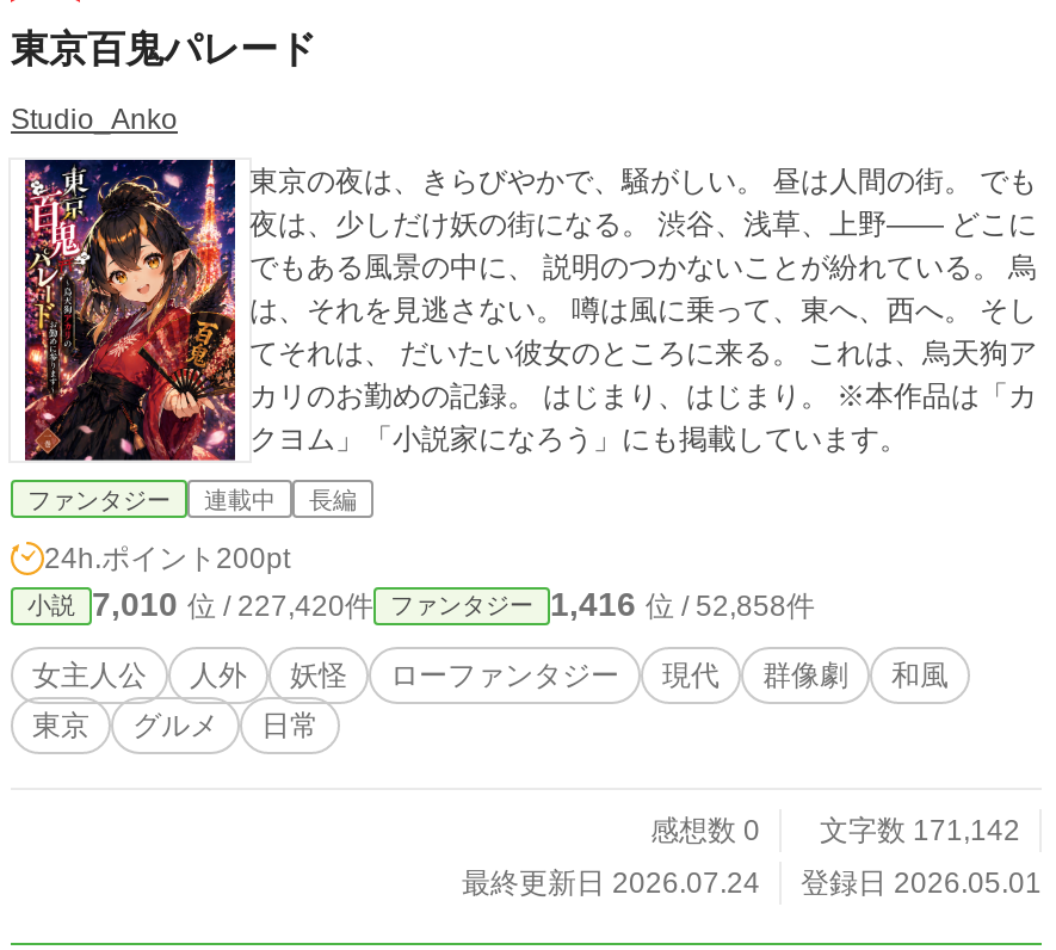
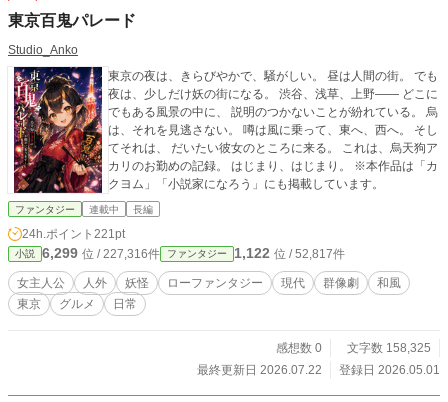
- 24h.ポイント200pt
+ 24h.ポイント221pt

- 7,010位 / 227,420件
+ 6,299位 / 227,316件

- 1,416位 / 52,858件
+ 1,122位 / 52,817件

- 感想数 0 文字数 171,142
+ 感想数 0 文字数 158,325

- 最終更新日 2026.07.24 登録日 2026.05.01
+ 最終更新日 2026.07.22 登録日 2026.05.01
